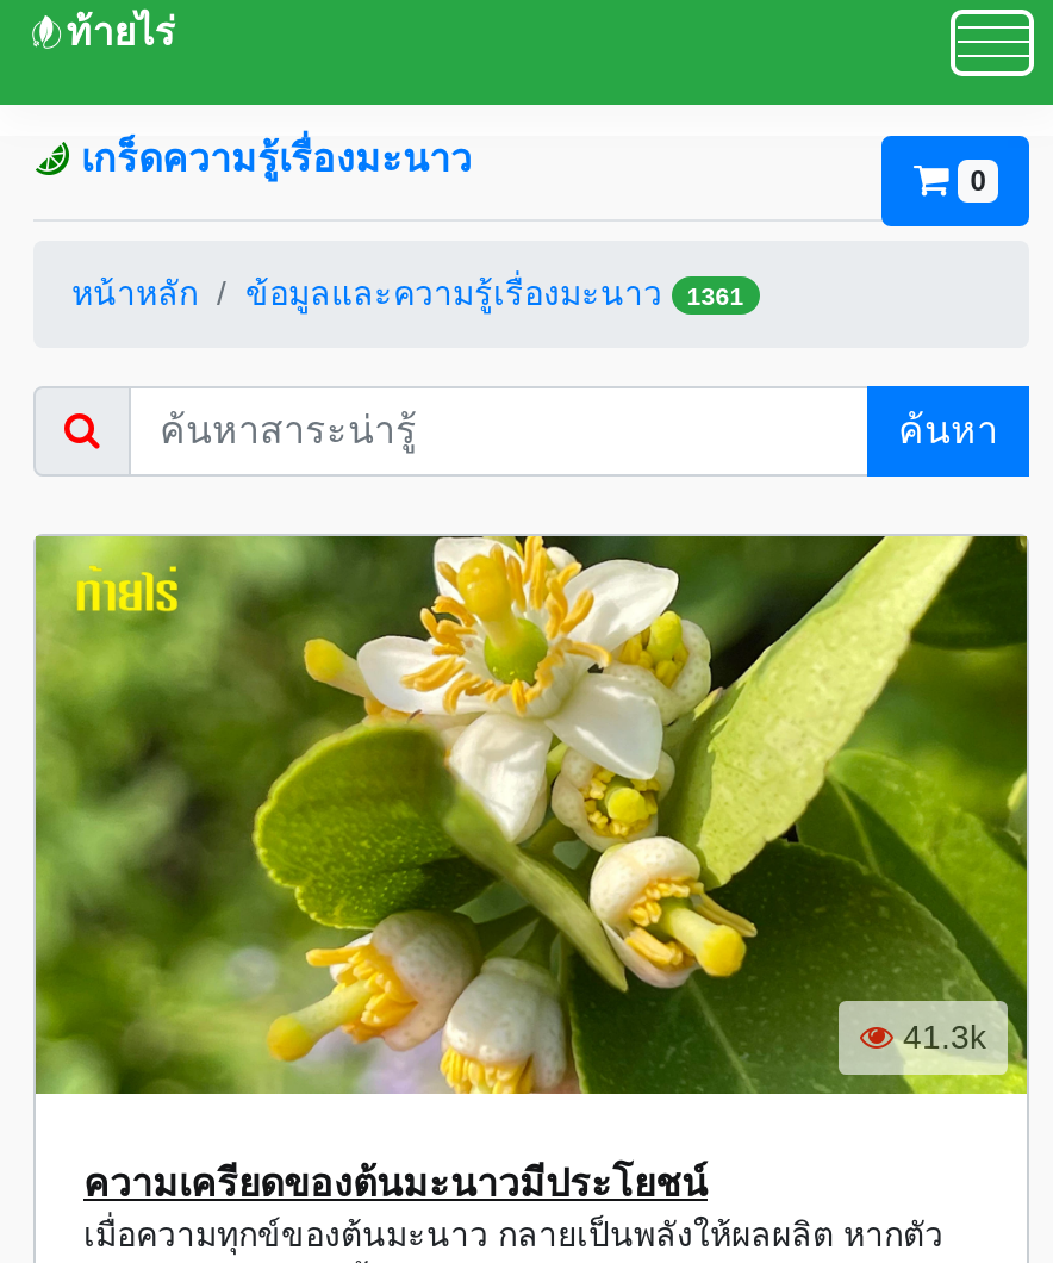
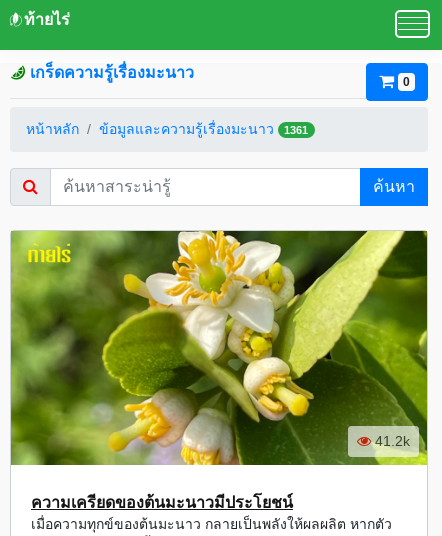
- 41.3k
+ 41.2k
